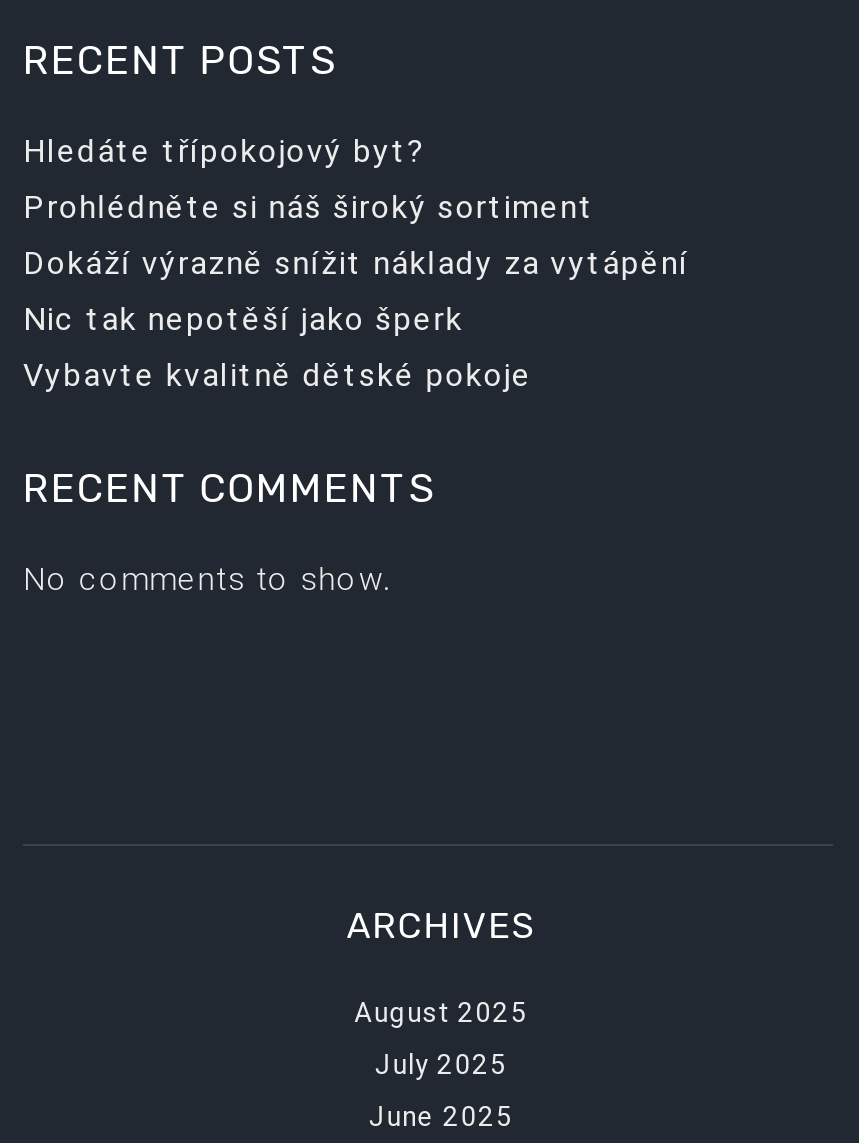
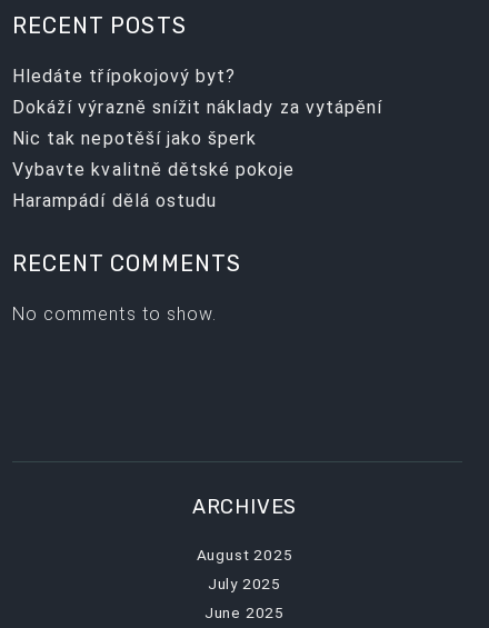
- Prohlédněte si náš široký sortiment

moved up: Dokáží výrazně snížit náklady za vytápění | Nic tak nepotěší jako šperk | Vybavte kvalitně dětské pokoje

+ Harampádí dělá ostudu
